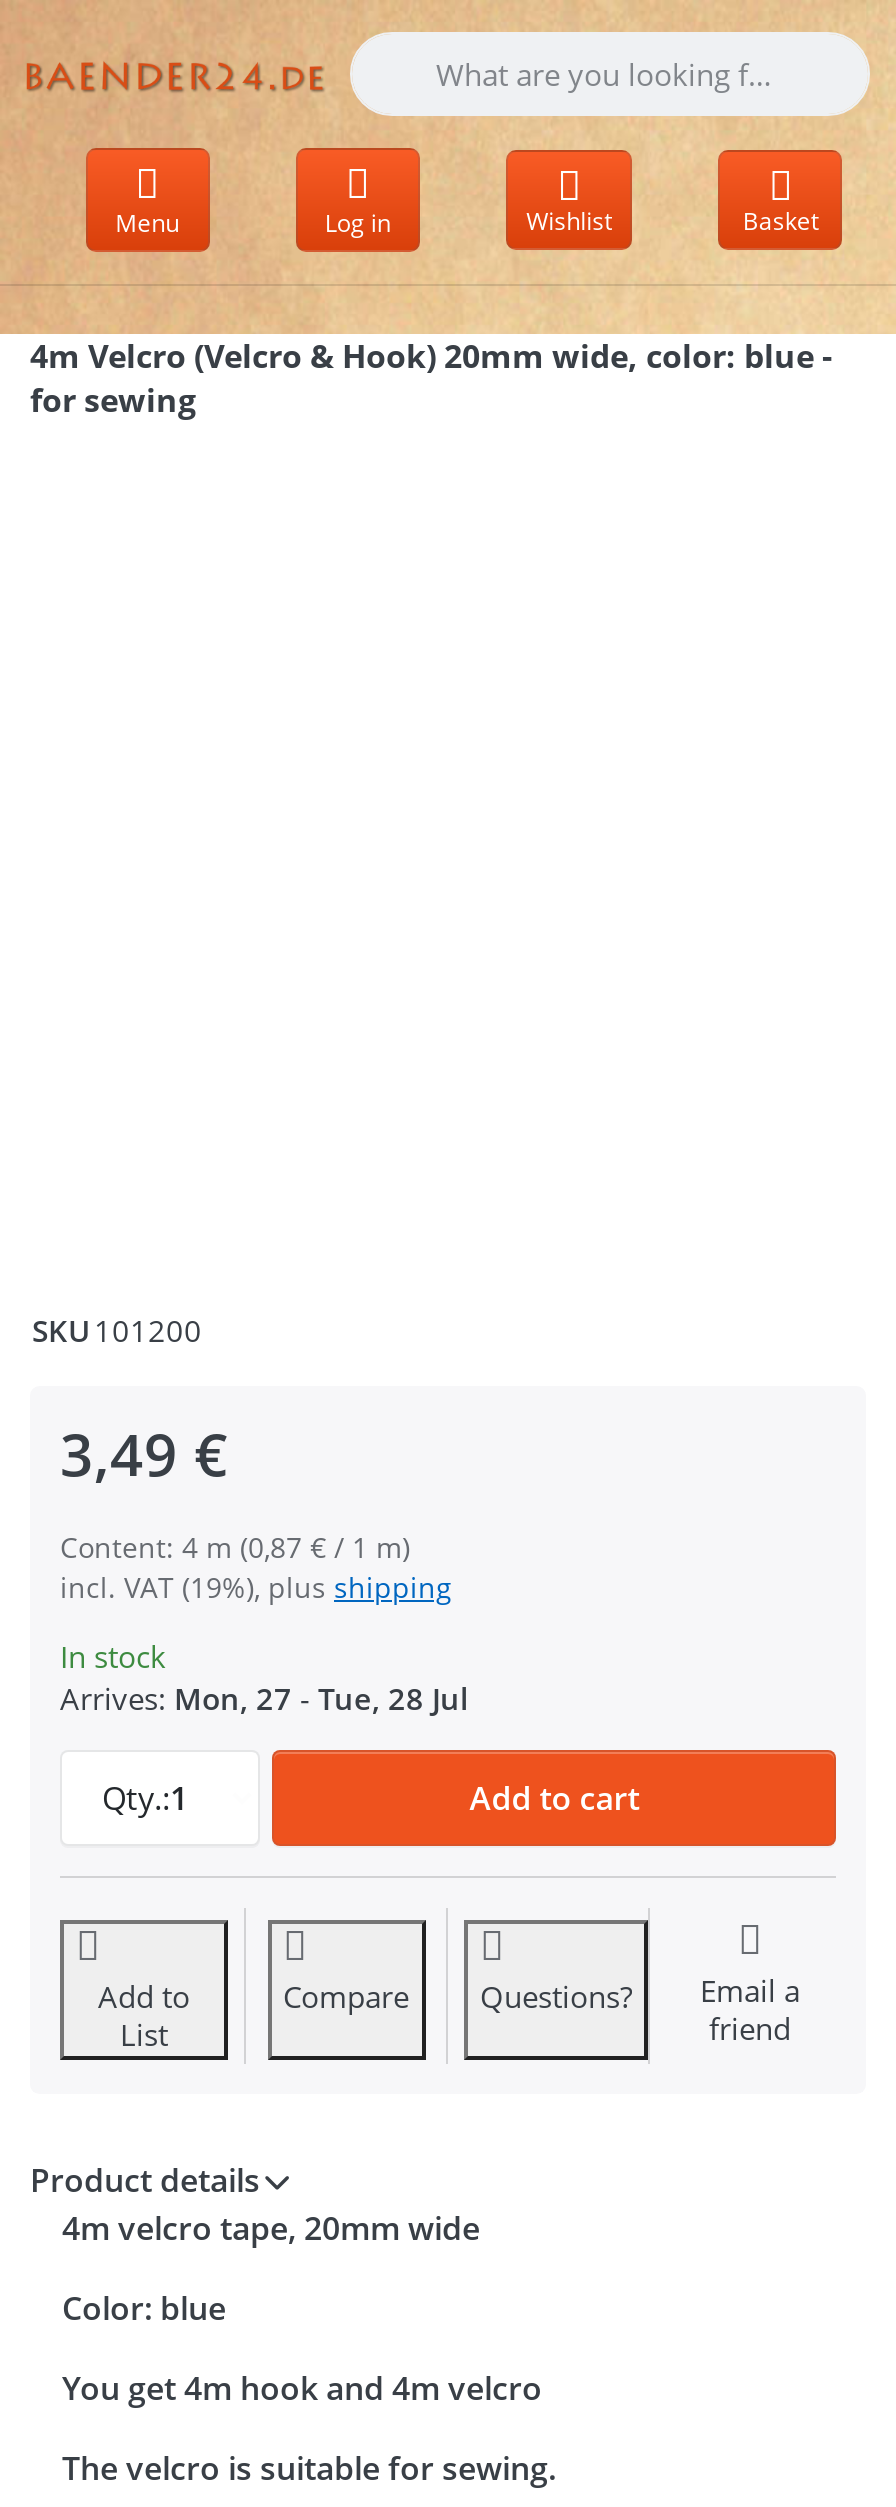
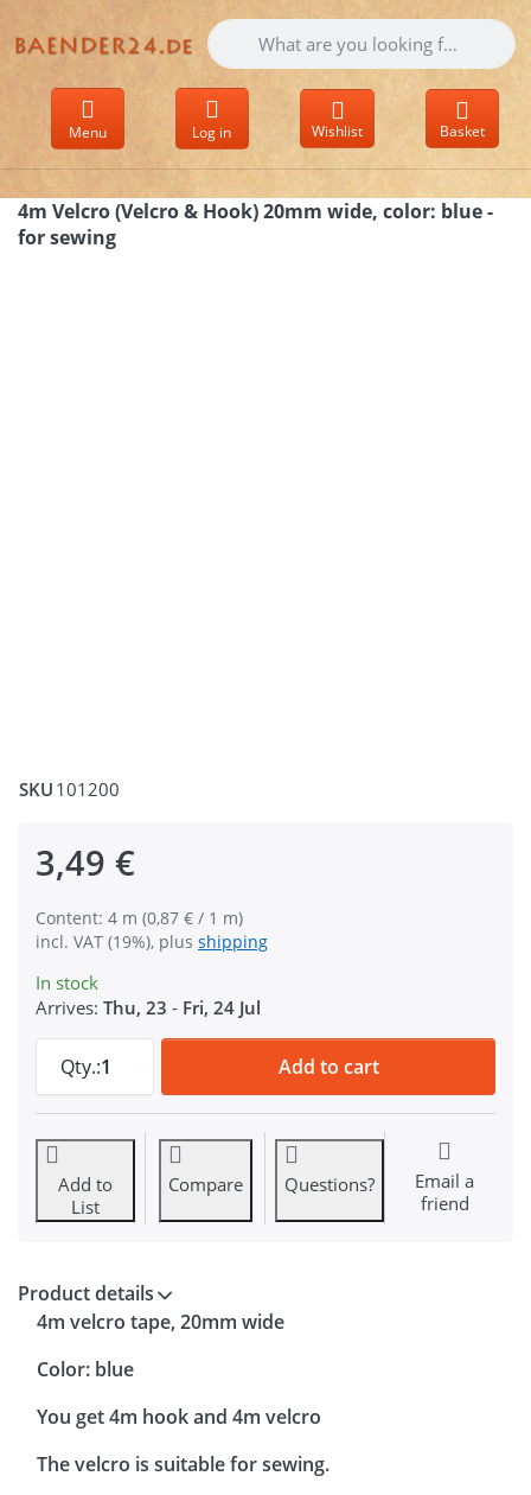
- Arrives: Mon, 27 - Tue, 28 Jul
+ Arrives: Thu, 23 - Fri, 24 Jul
